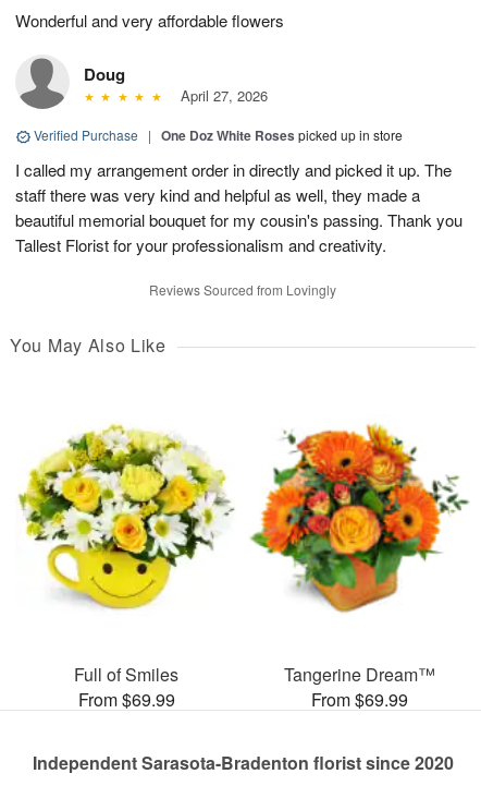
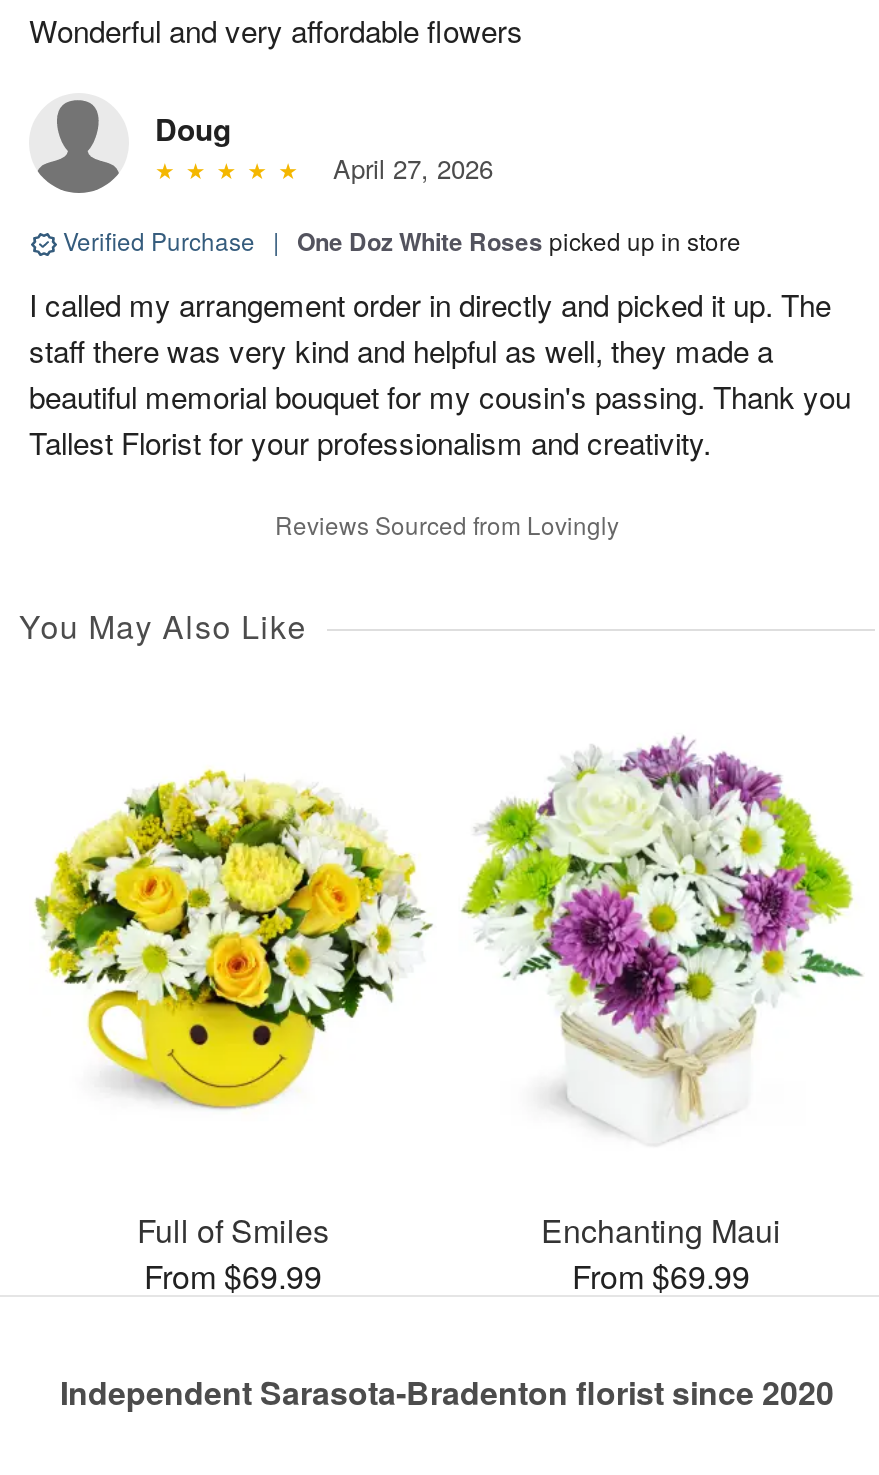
- [image]
- Tangerine Dream™
+ [image]
+ Enchanting Maui
